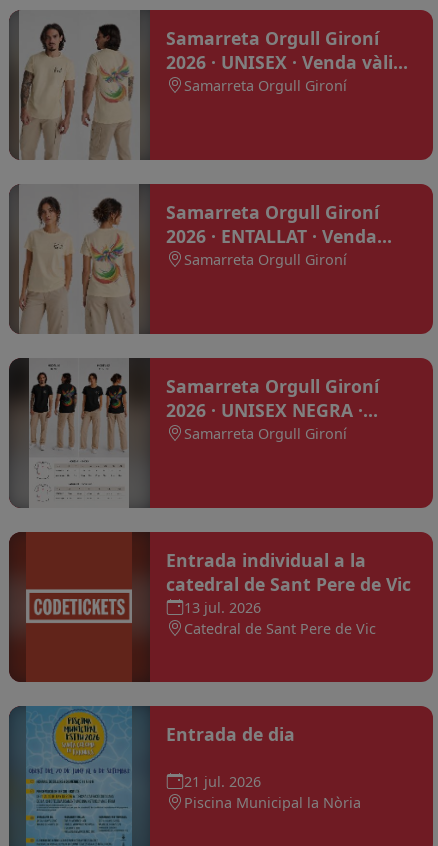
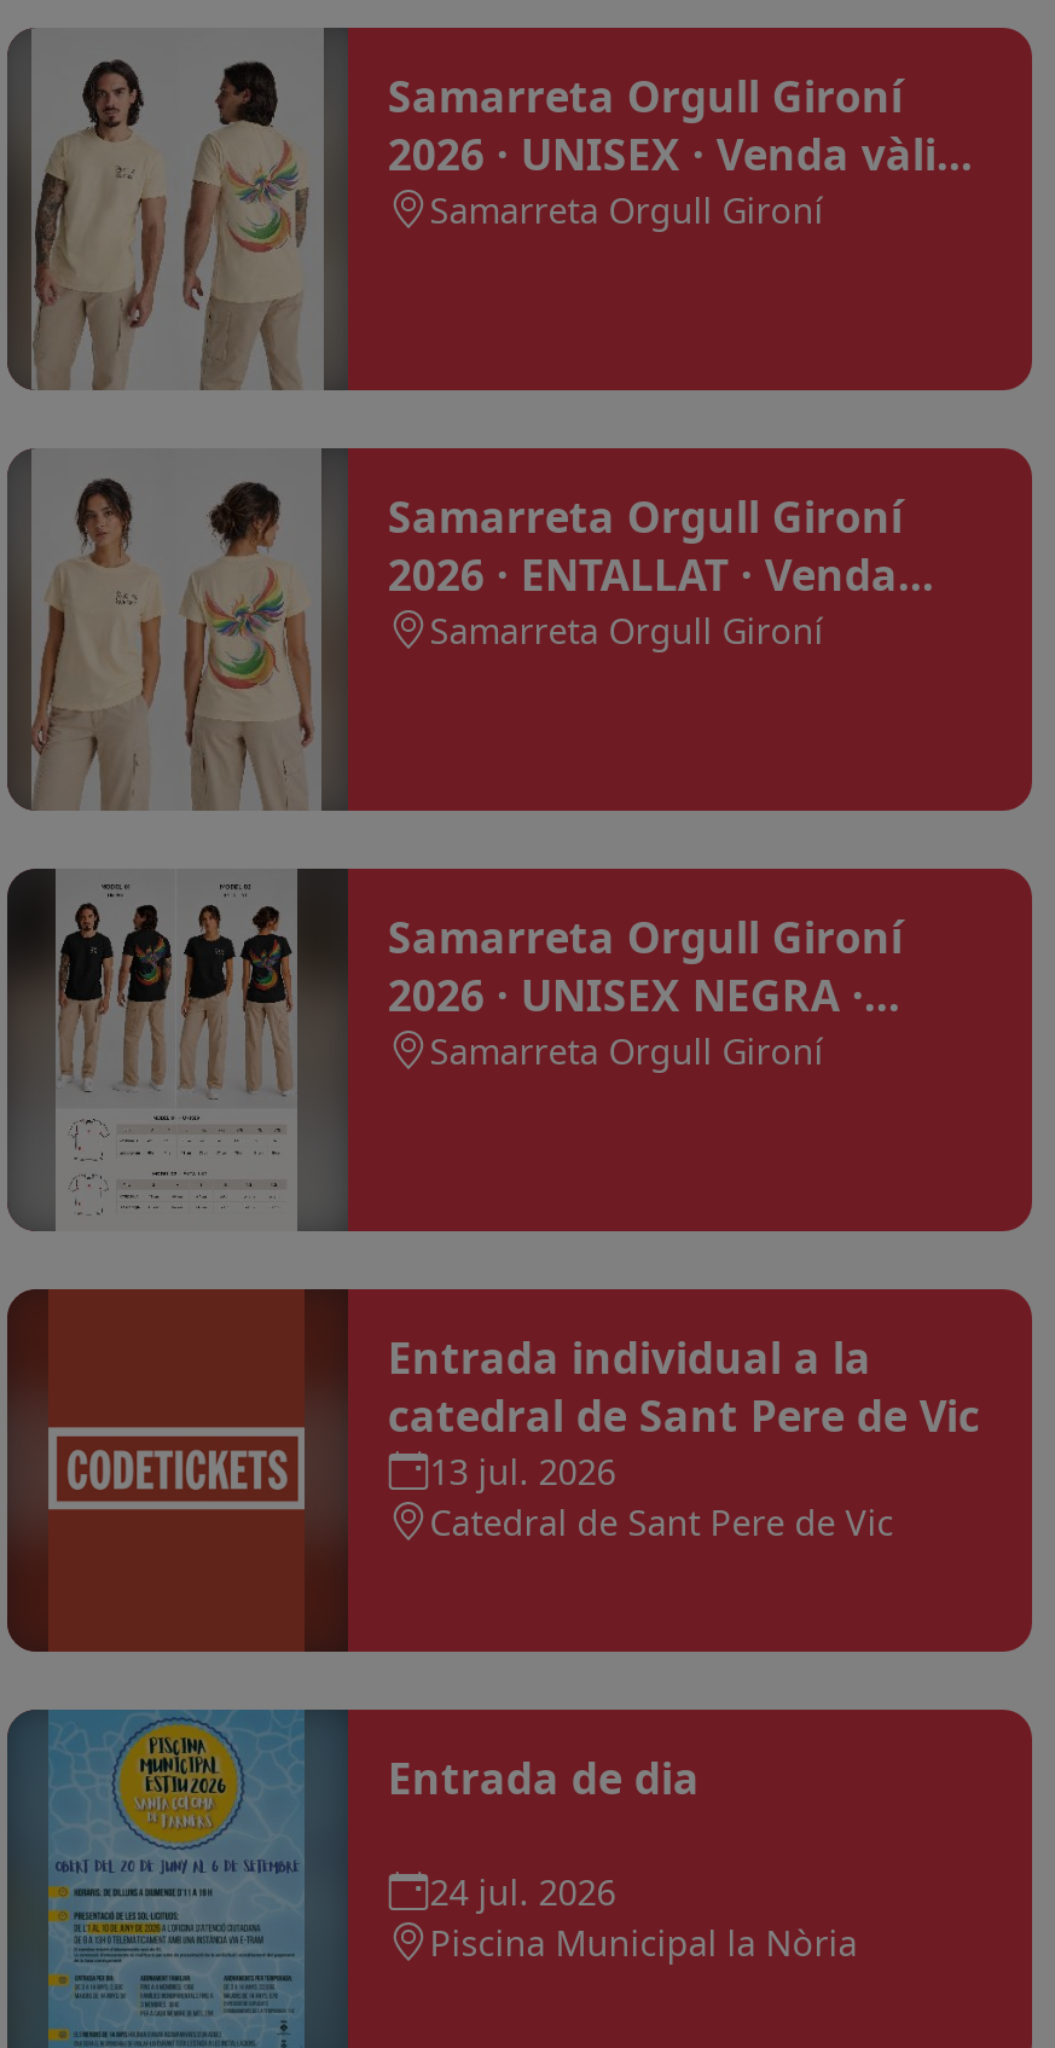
- 21 jul. 2026
+ 24 jul. 2026
